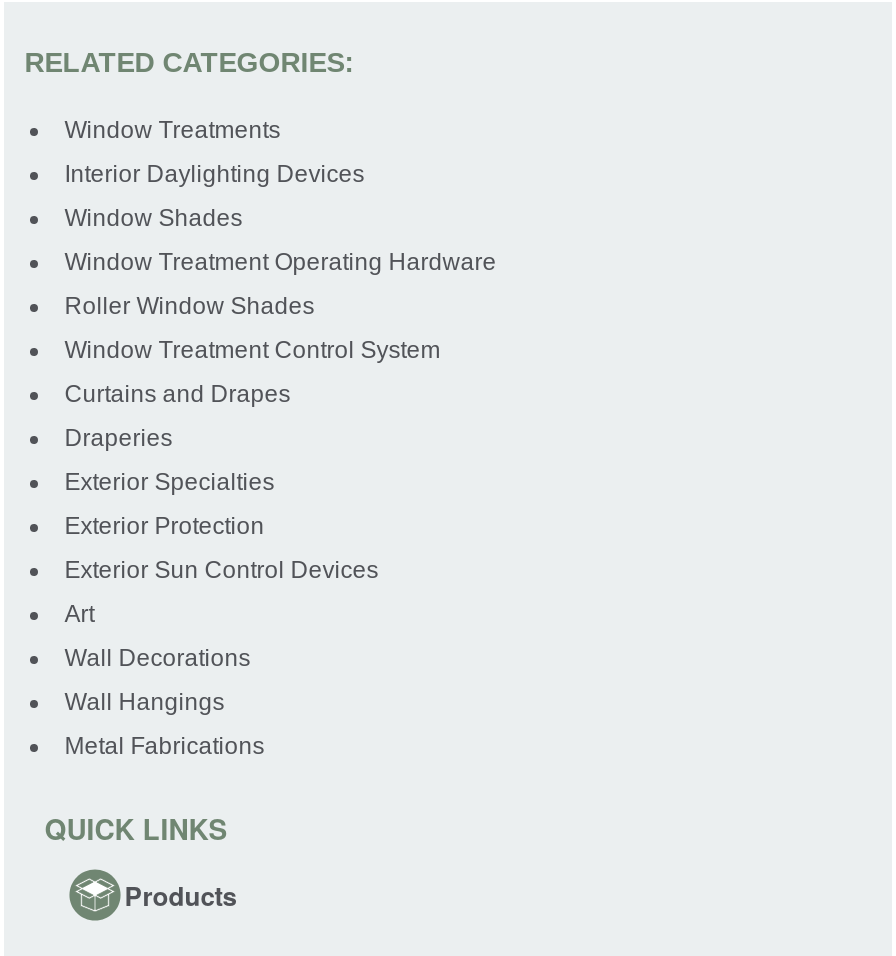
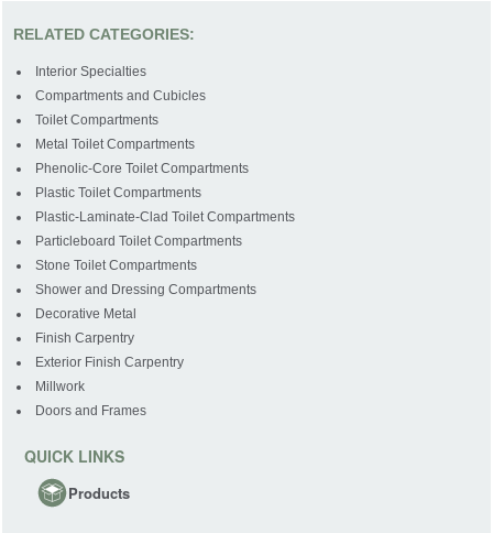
- Window Treatments
+ Interior Specialties

- Interior Daylighting Devices
+ Compartments and Cubicles

- Window Shades
+ Toilet Compartments

- Window Treatment Operating Hardware
+ Metal Toilet Compartments

- Roller Window Shades
+ Phenolic-Core Toilet Compartments

- Window Treatment Control System
+ Plastic Toilet Compartments

- Curtains and Drapes
+ Plastic-Laminate-Clad Toilet Compartments

- Draperies
+ Particleboard Toilet Compartments

- Exterior Specialties
+ Stone Toilet Compartments

- Exterior Protection
+ Shower and Dressing Compartments

- Exterior Sun Control Devices
+ Decorative Metal

- Art
+ Finish Carpentry

- Wall Decorations
+ Exterior Finish Carpentry

- Wall Hangings
+ Millwork

- Metal Fabrications
+ Doors and Frames
